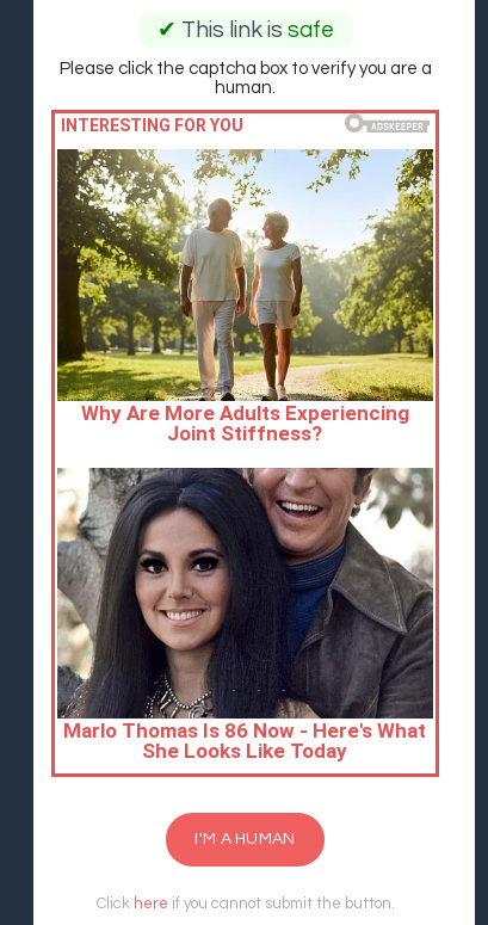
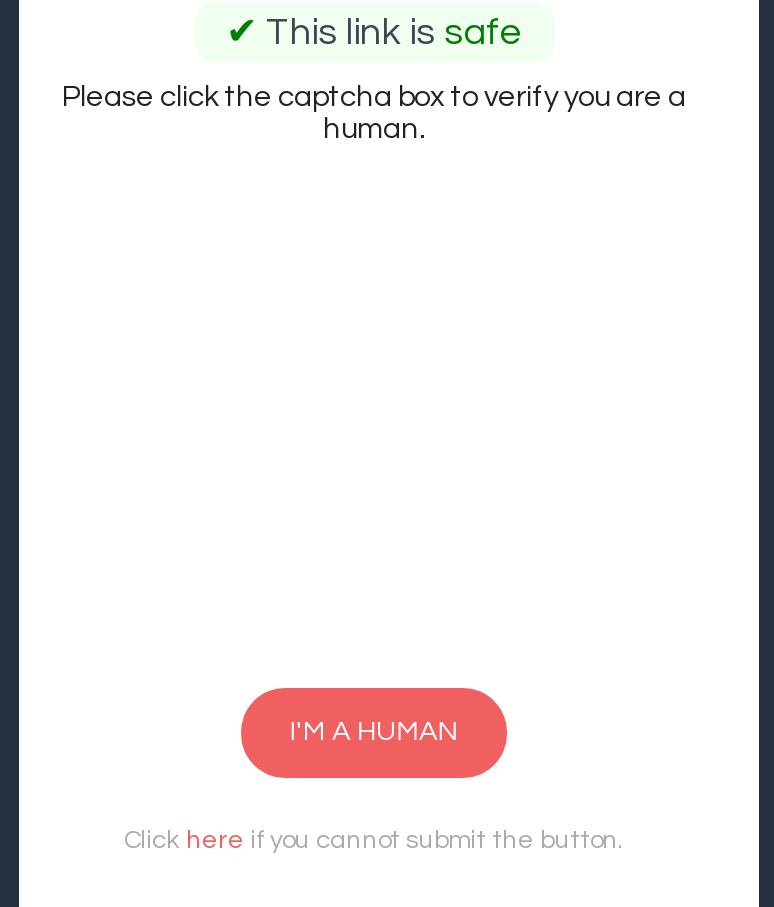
- [image]
